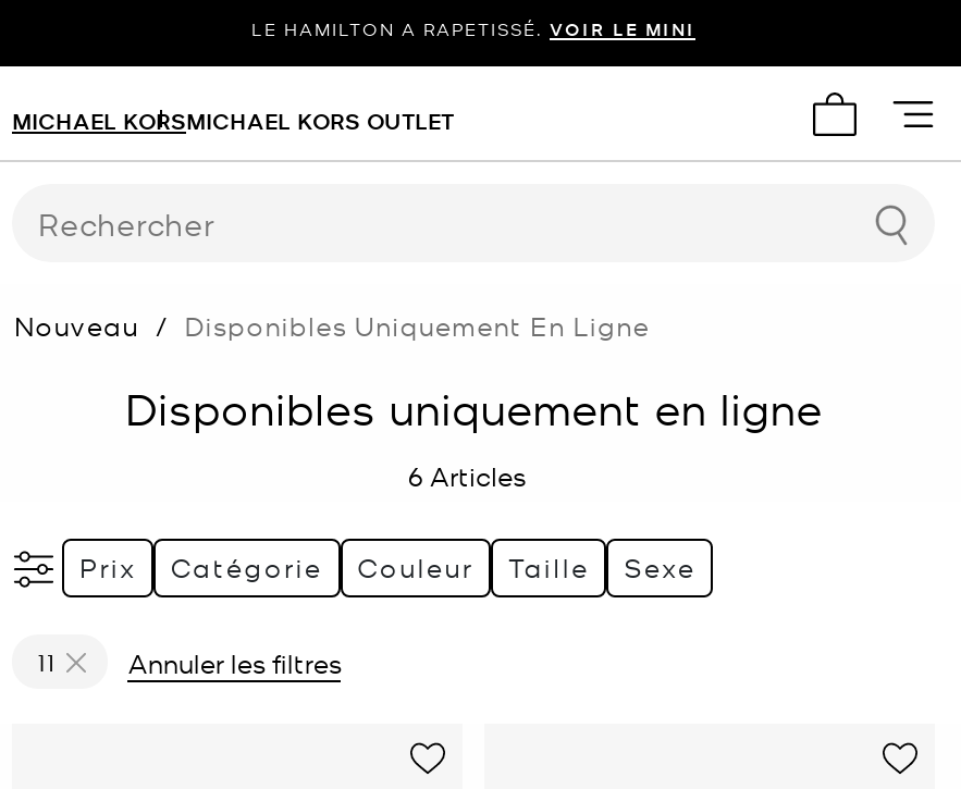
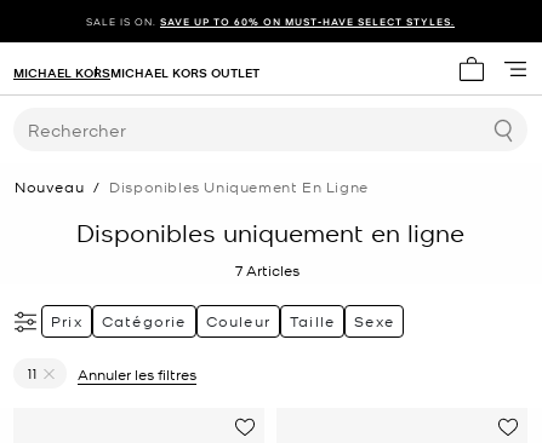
- LE HAMILTON A RAPETISSÉ. VOIR LE MINI
+ SALE IS ON. SAVE UP TO 60% ON MUST-HAVE SELECT STYLES.

- 6 Articles
+ 7 Articles
